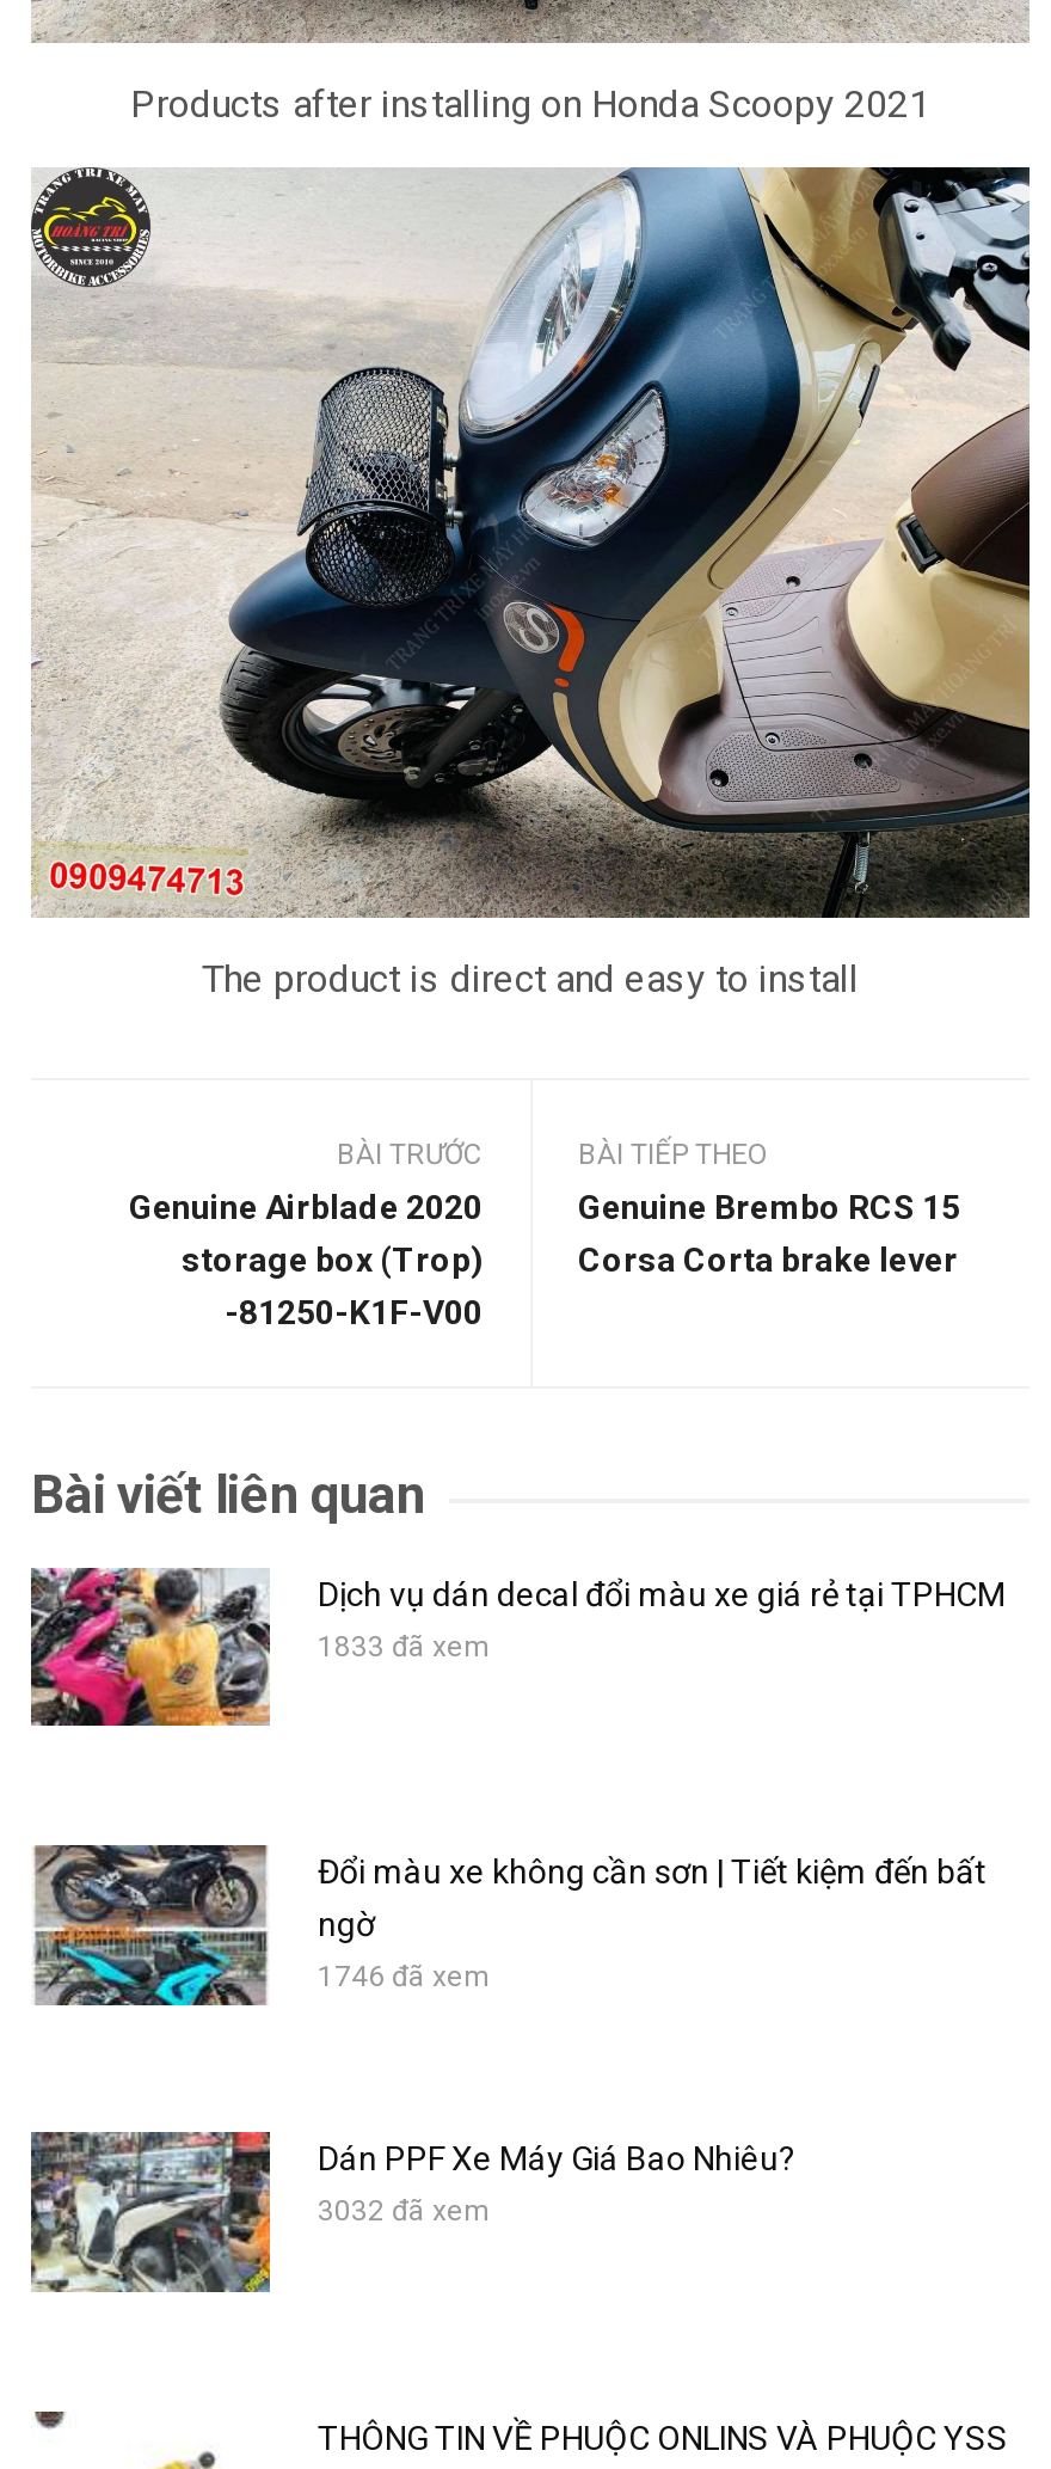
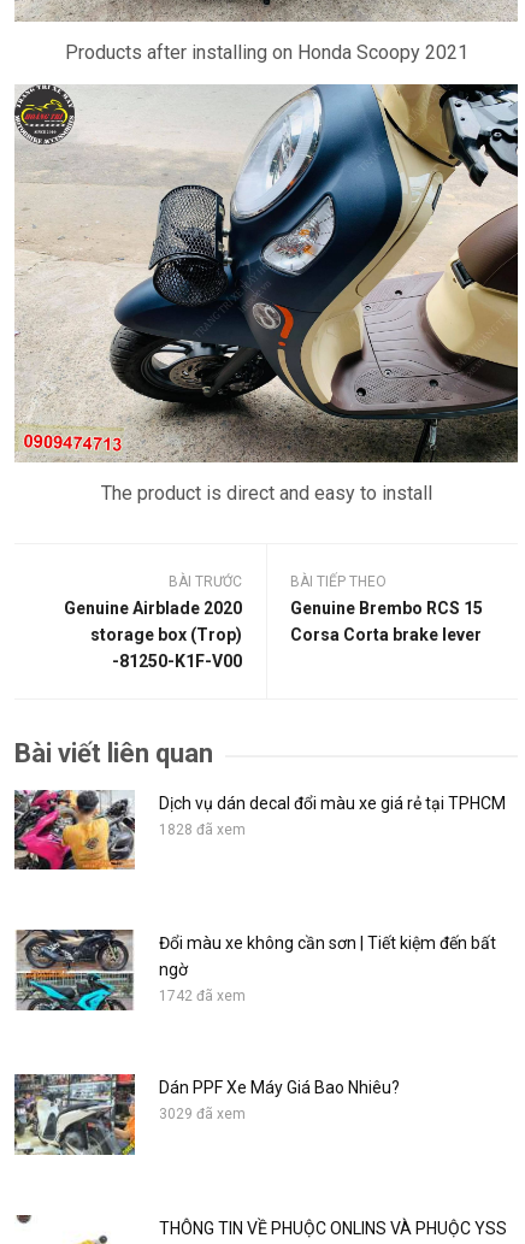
- 1833 đã xem
+ 1828 đã xem

- 1746 đã xem
+ 1742 đã xem

- 3032 đã xem
+ 3029 đã xem
